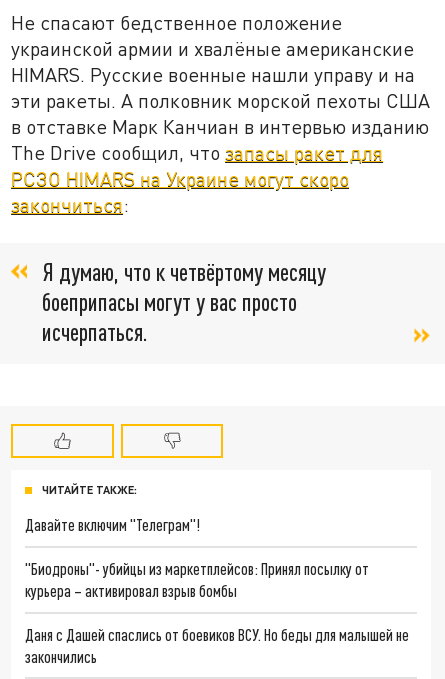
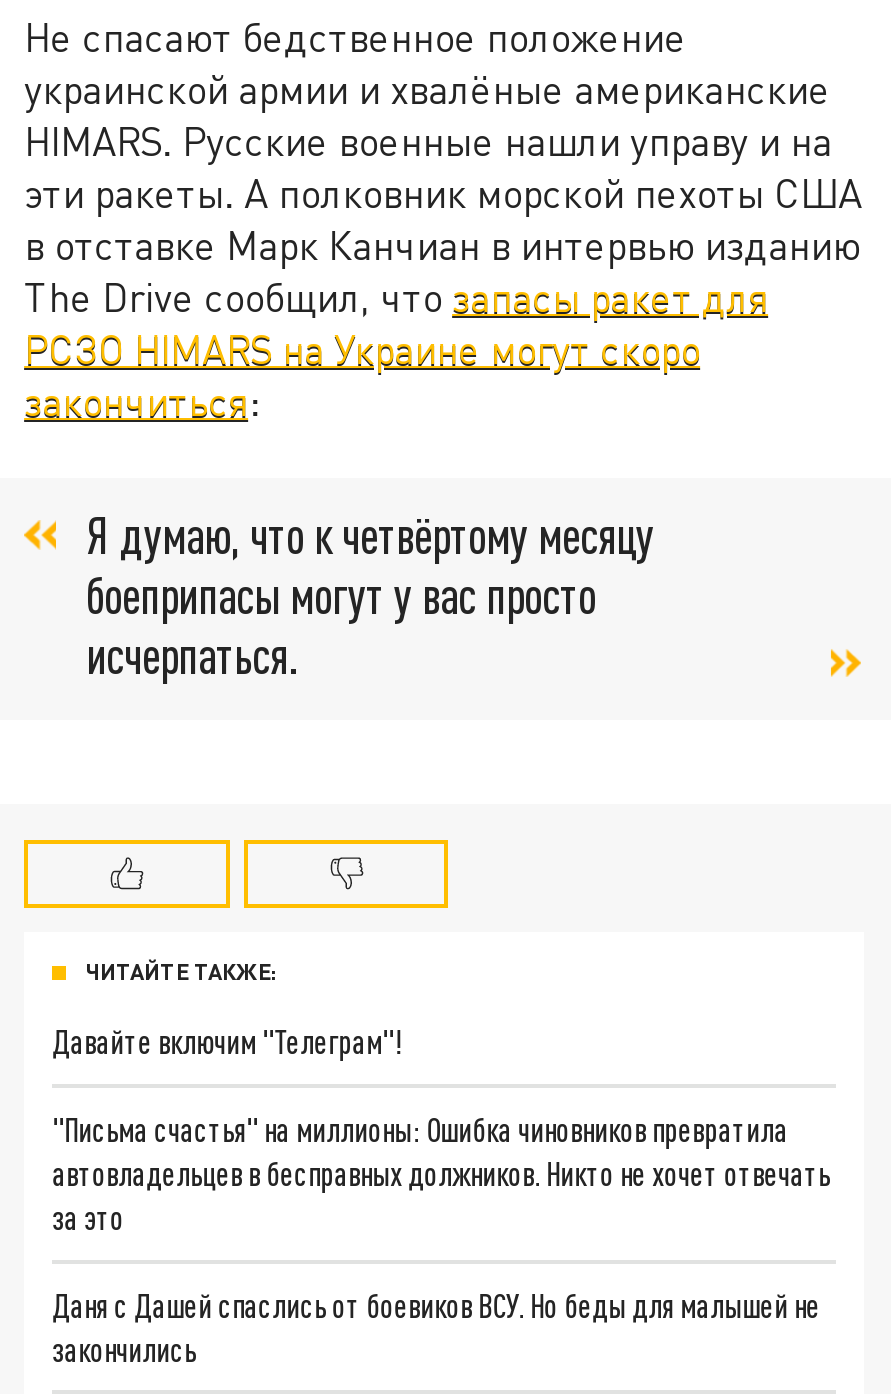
- "Биодроны"- убийцы из маркетплейсов: Принял посылку от
- курьера – активировал взрыв бомбы
+ "Письма счастья" на миллионы: Ошибка чиновников превратила
+ автовладельцев в бесправных должников. Никто не хочет отвечать
+ за это
